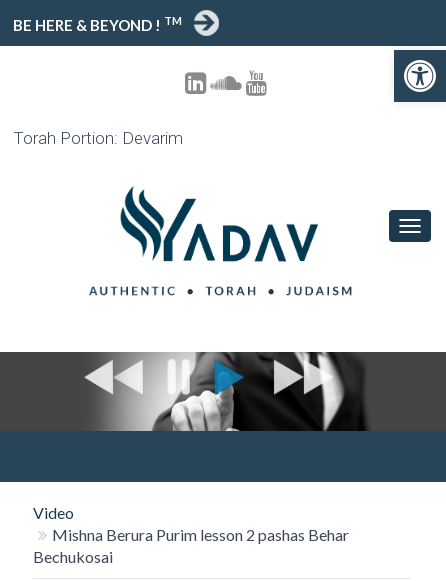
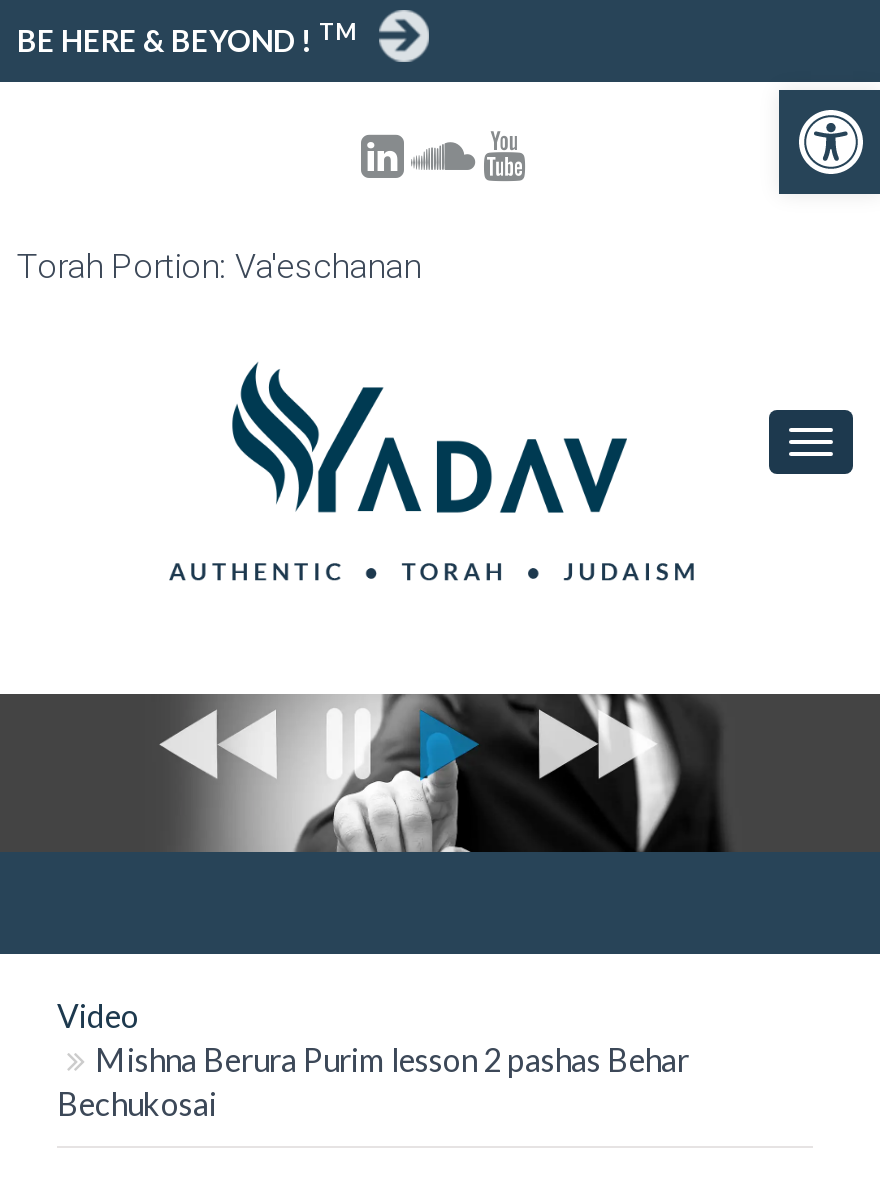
- Torah Portion: Devarim
+ Torah Portion: Va'eschanan
